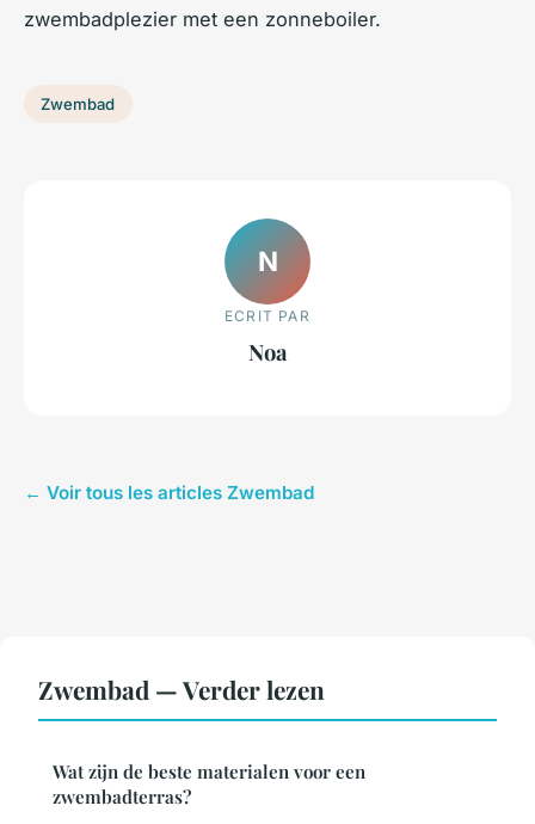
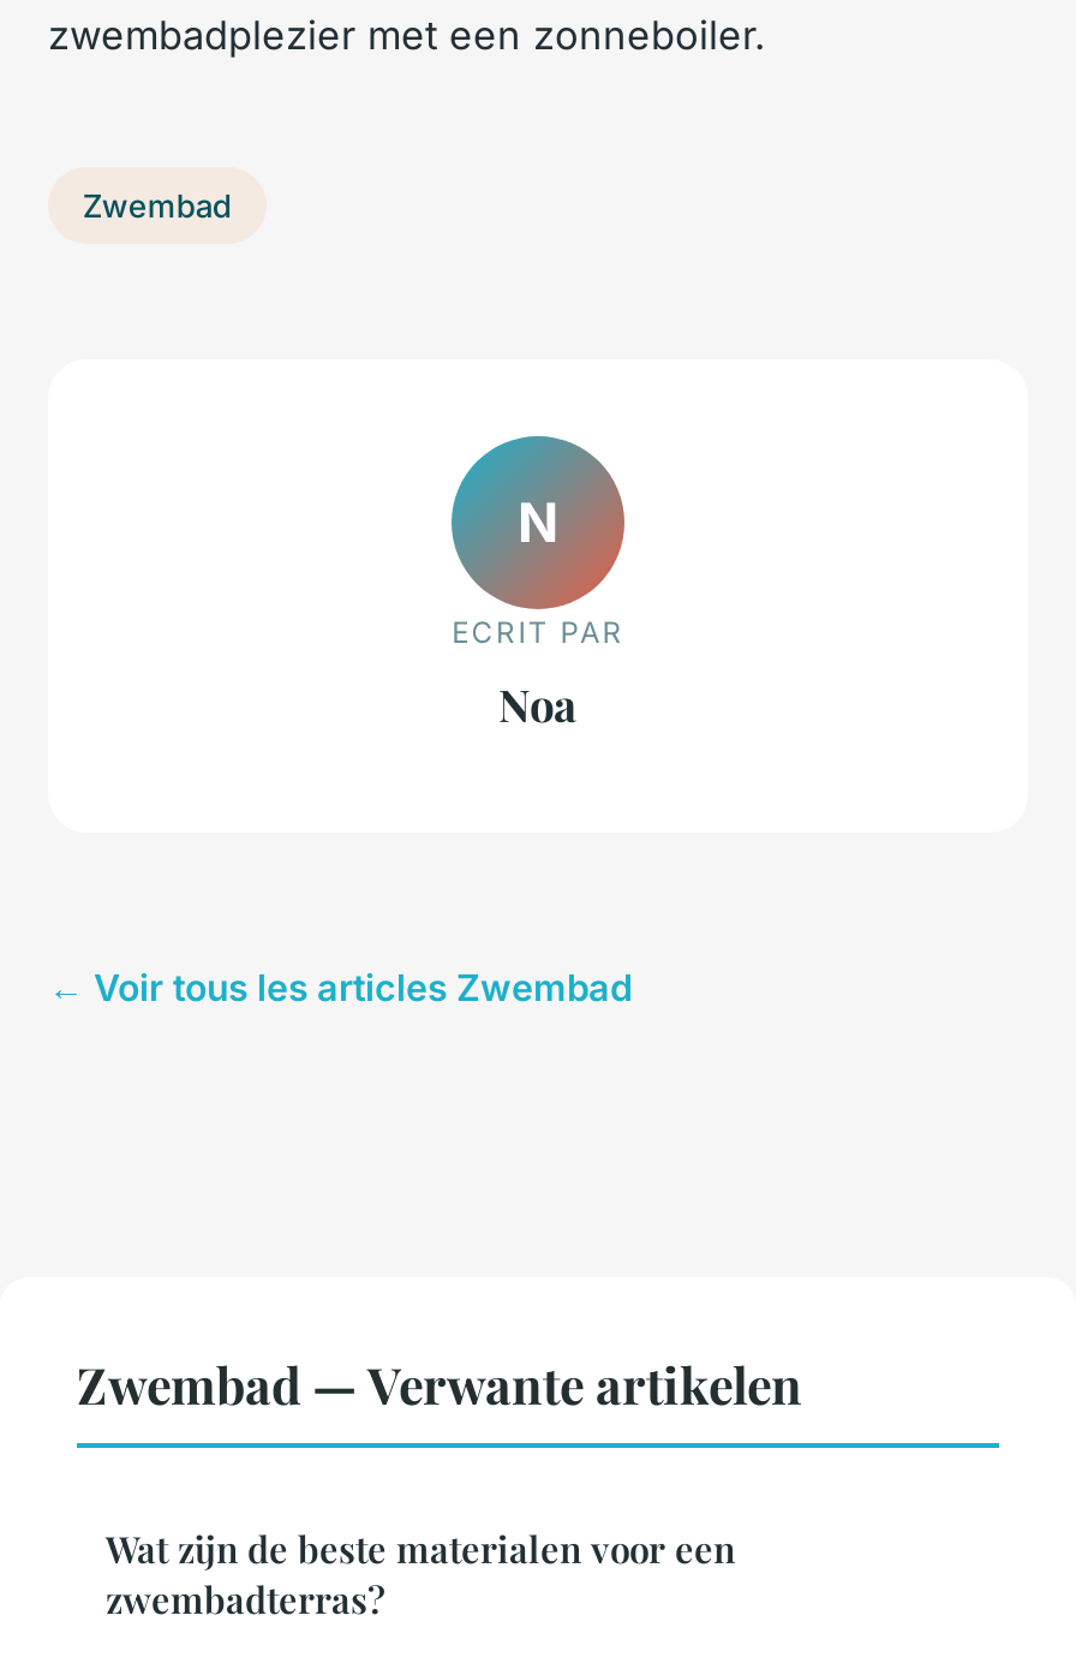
- Zwembad — Verder lezen
+ Zwembad — Verwante artikelen
